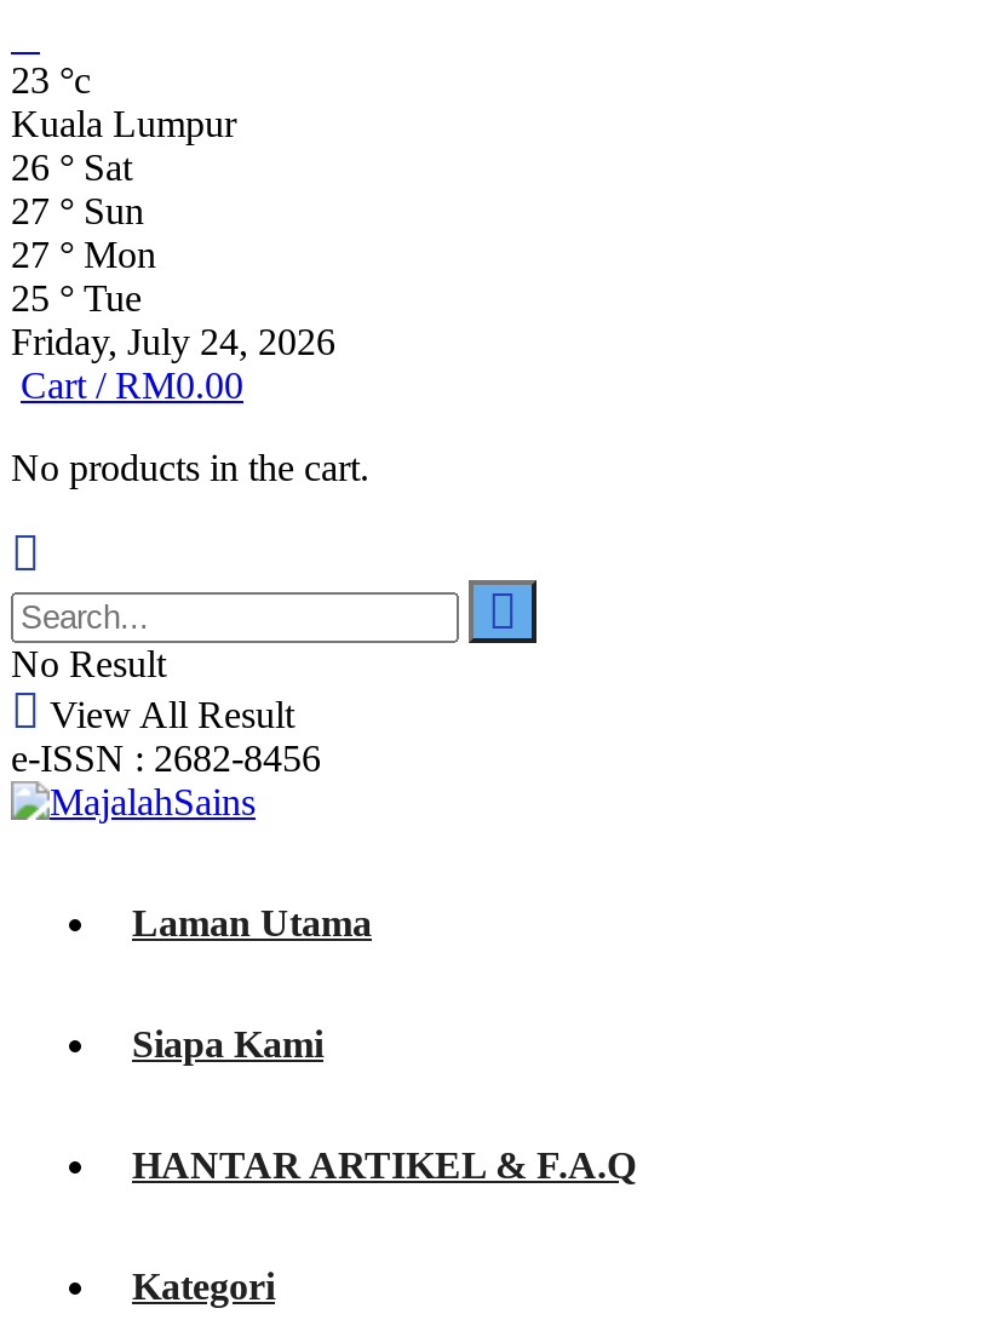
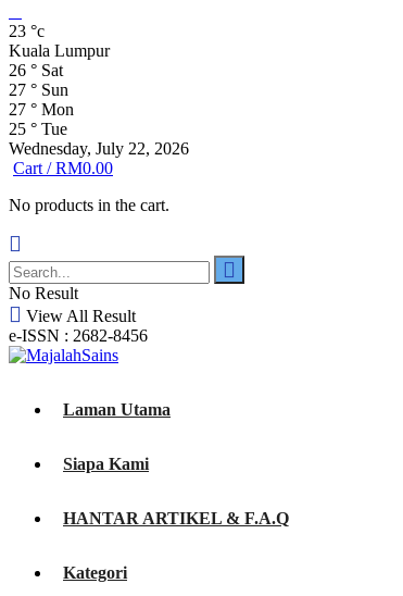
- Friday, July 24, 2026
+ Wednesday, July 22, 2026
